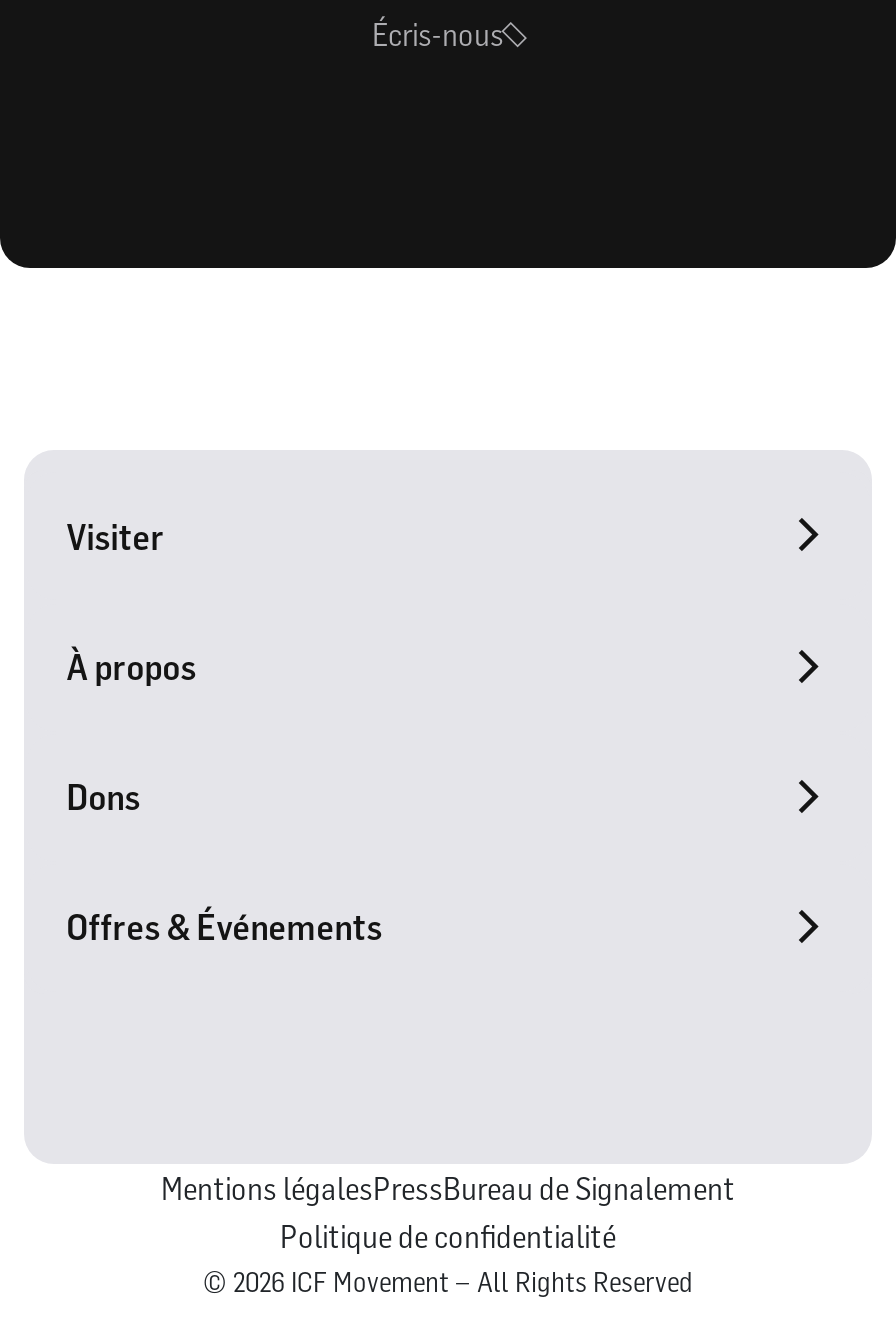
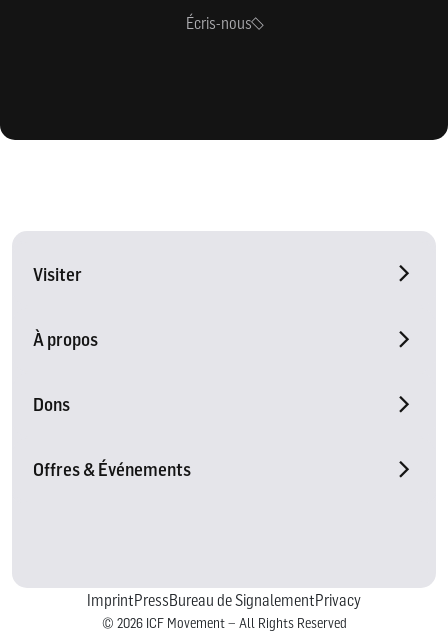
- Mentions légalesPressBureau de Signalement
- Politique de confidentialité
+ ImprintPressBureau de SignalementPrivacy
